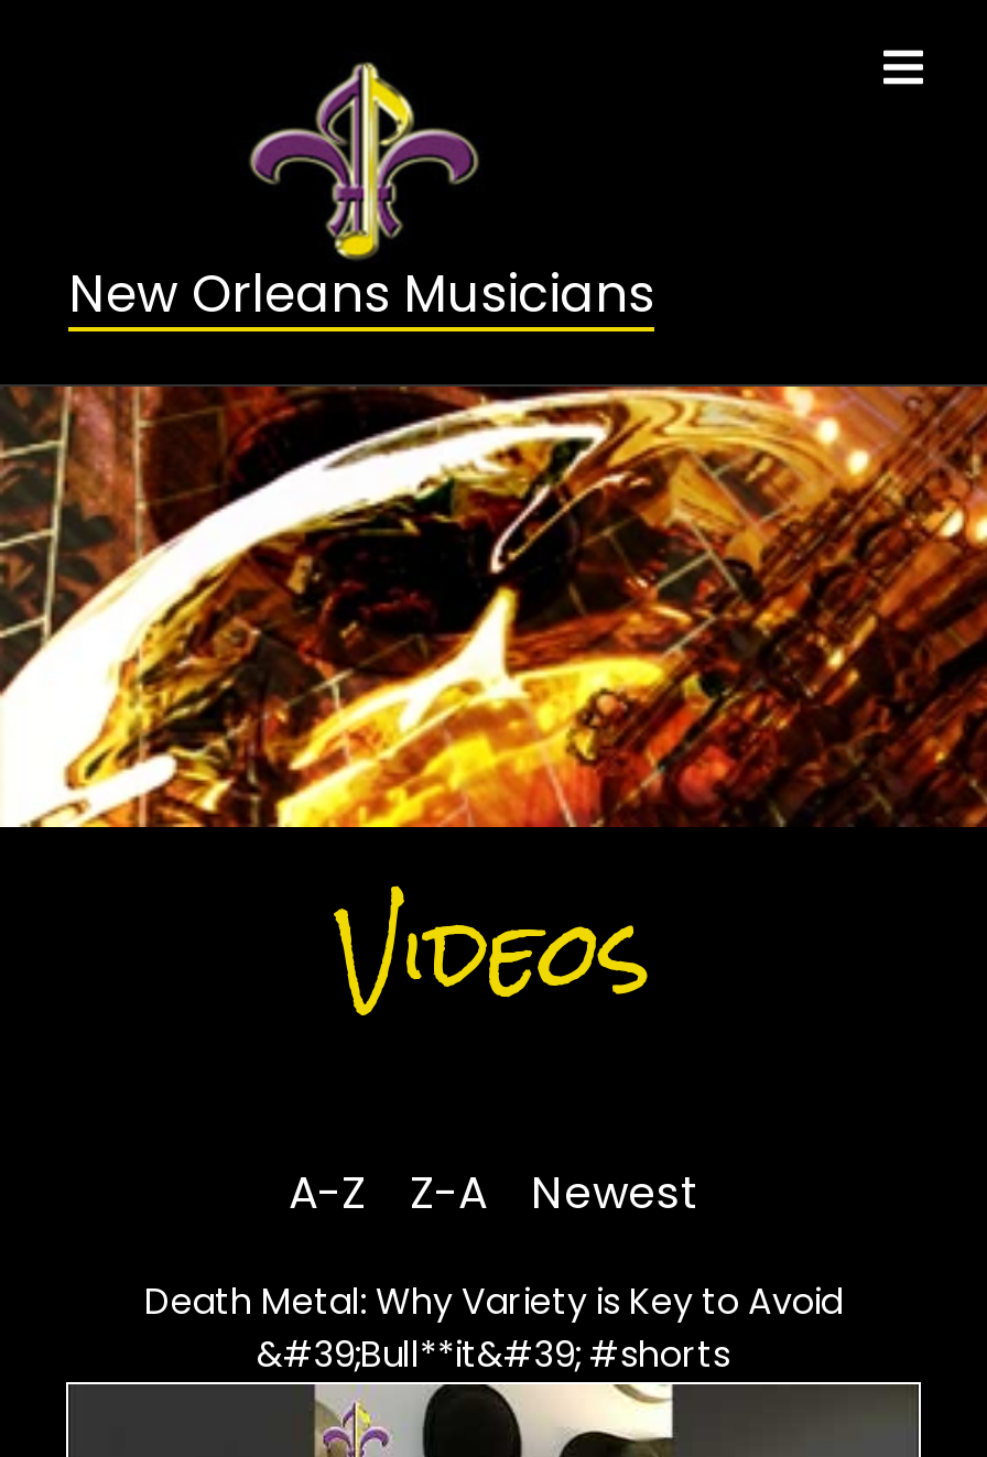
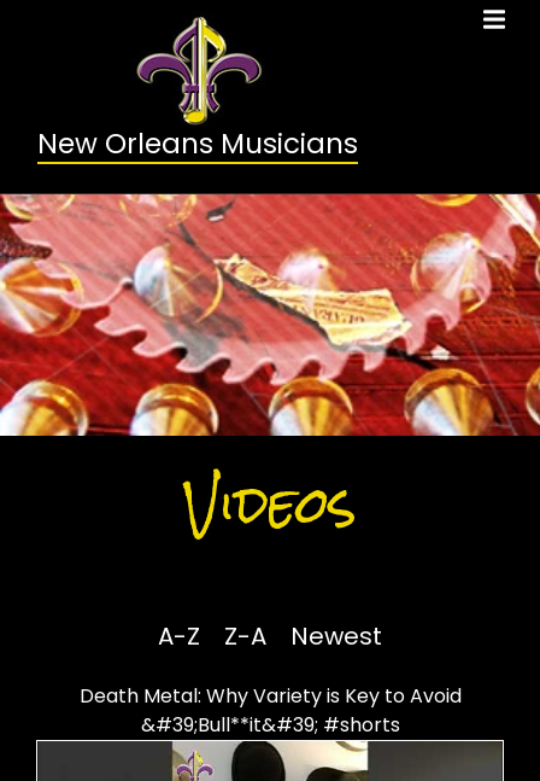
- [image]
+ [image]
